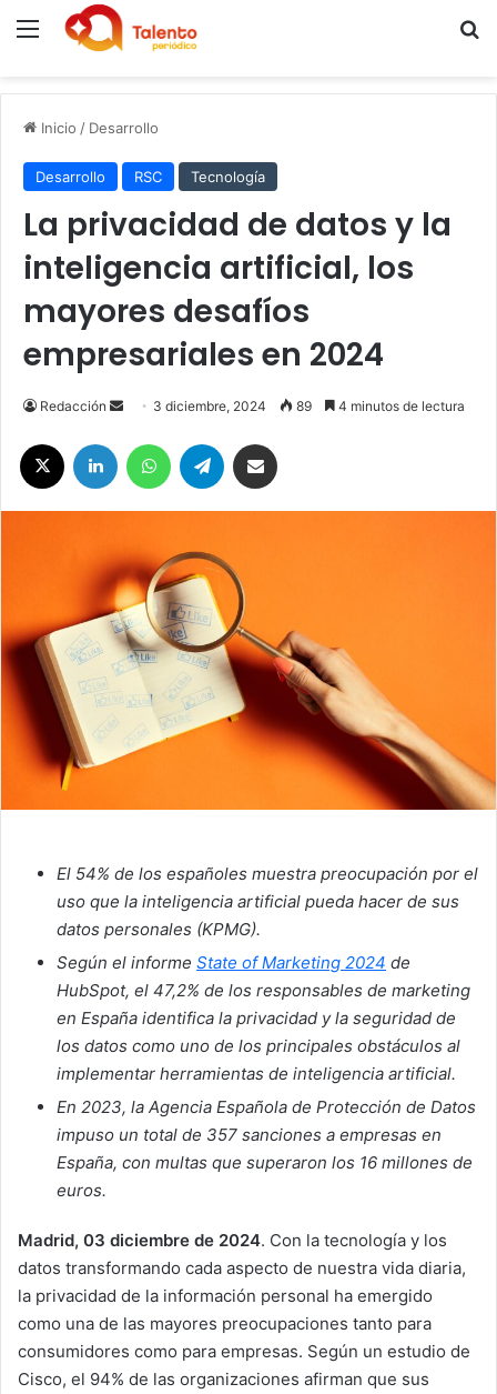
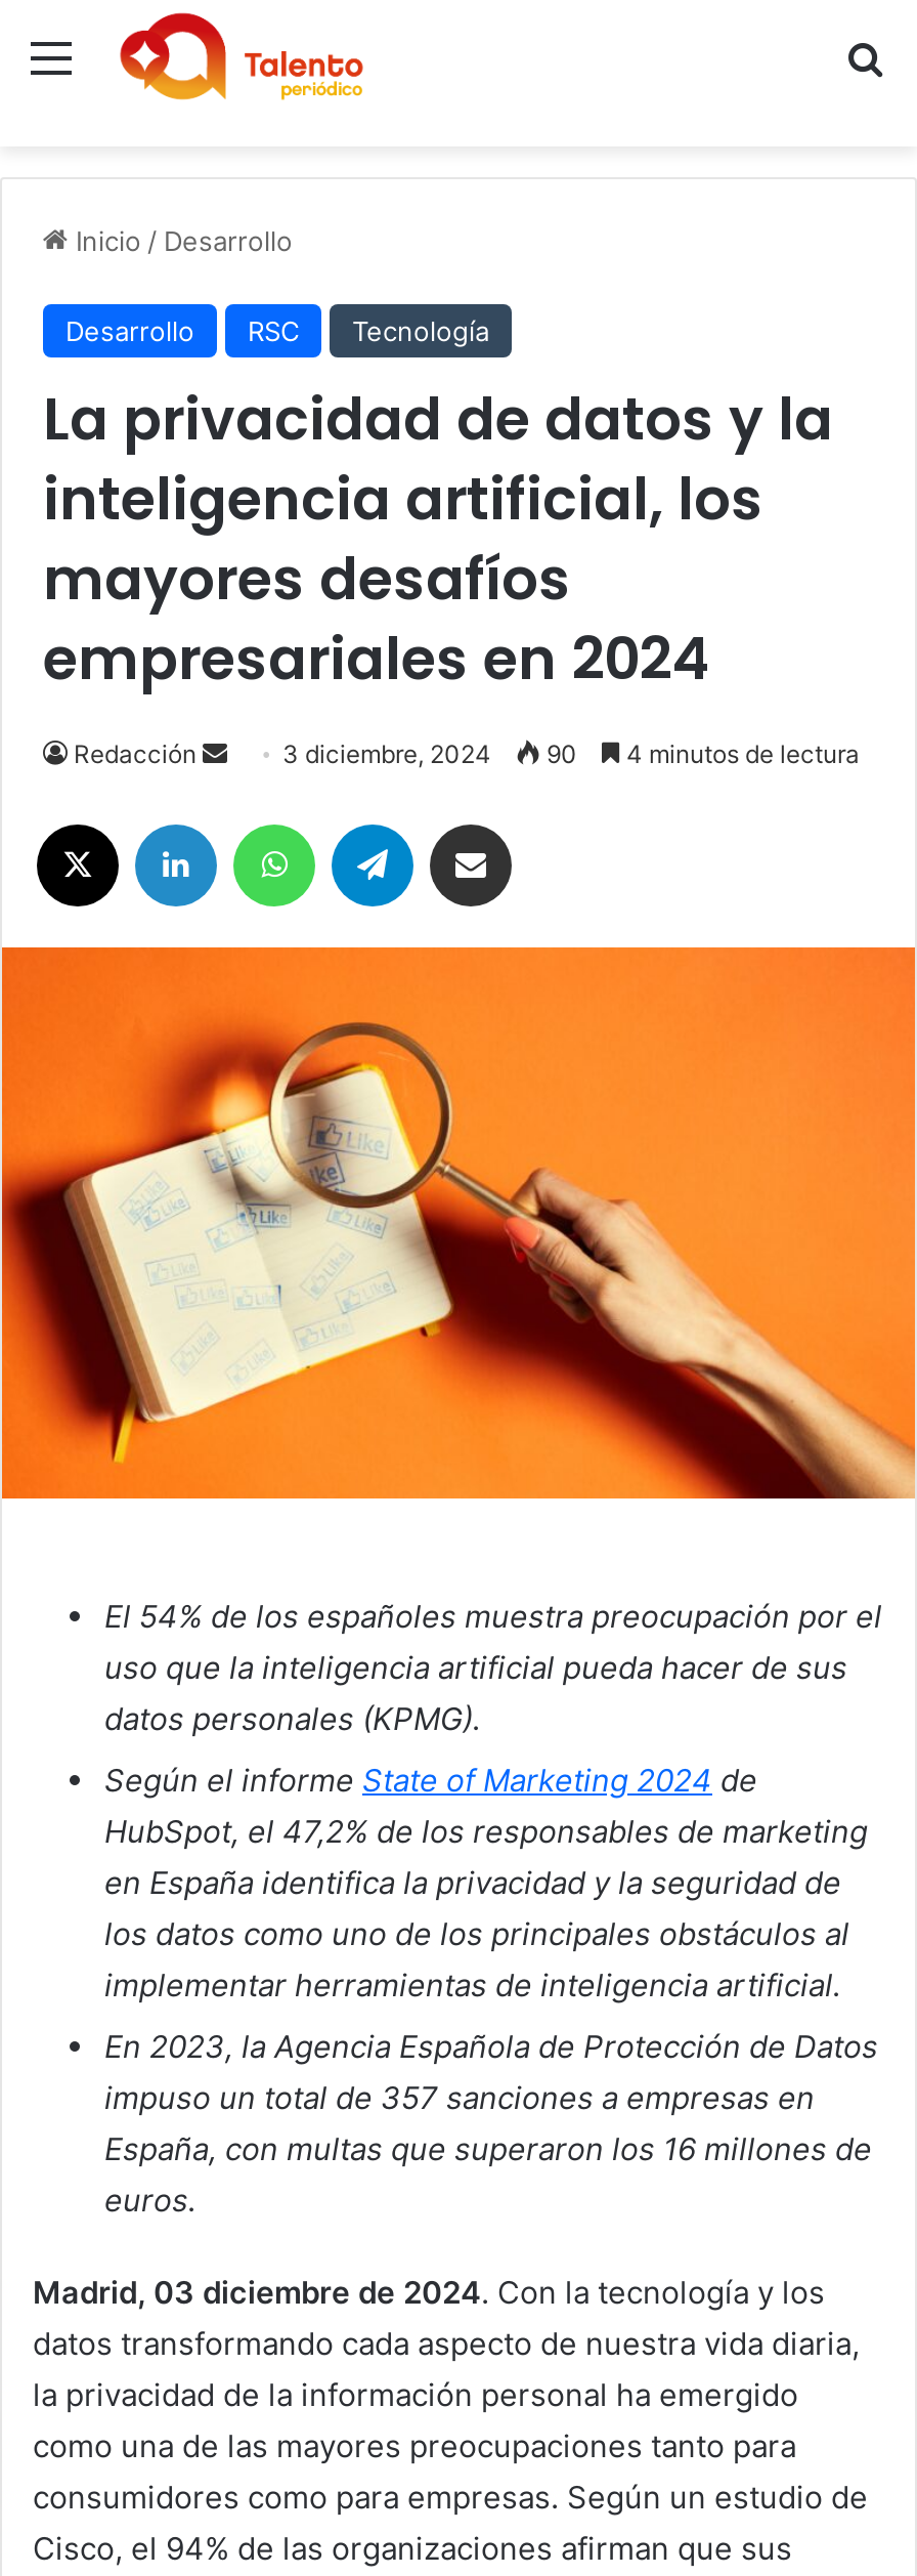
- 89
+ 90
